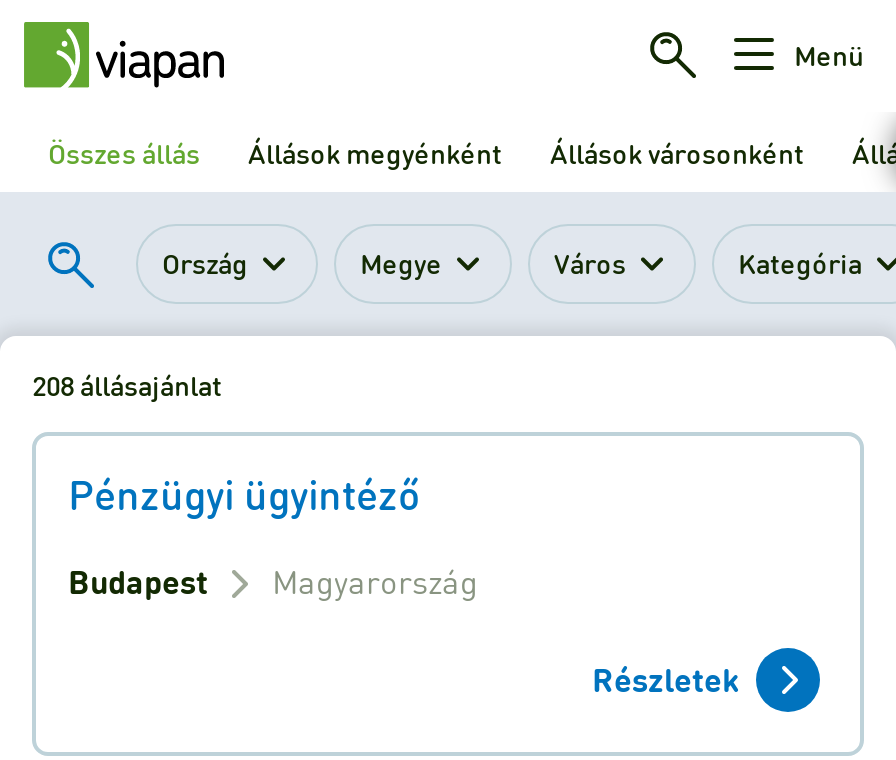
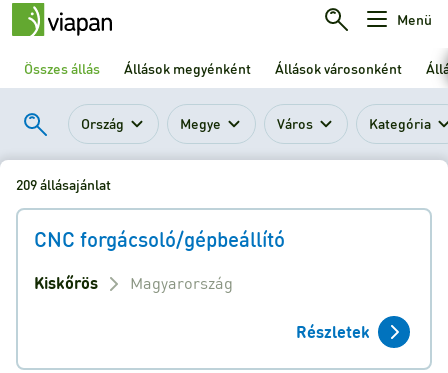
- 208 állásajánlat
+ 209 állásajánlat

- Pénzügyi ügyintéző
+ CNC forgácsoló/gépbeállító

- Budapest
+ Kiskőrös
